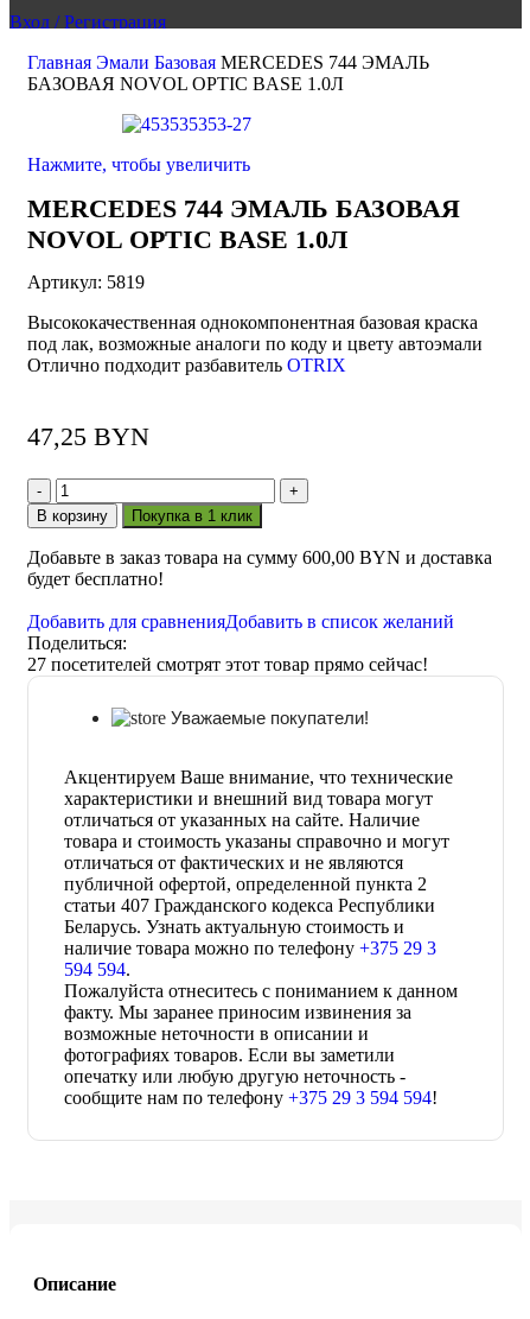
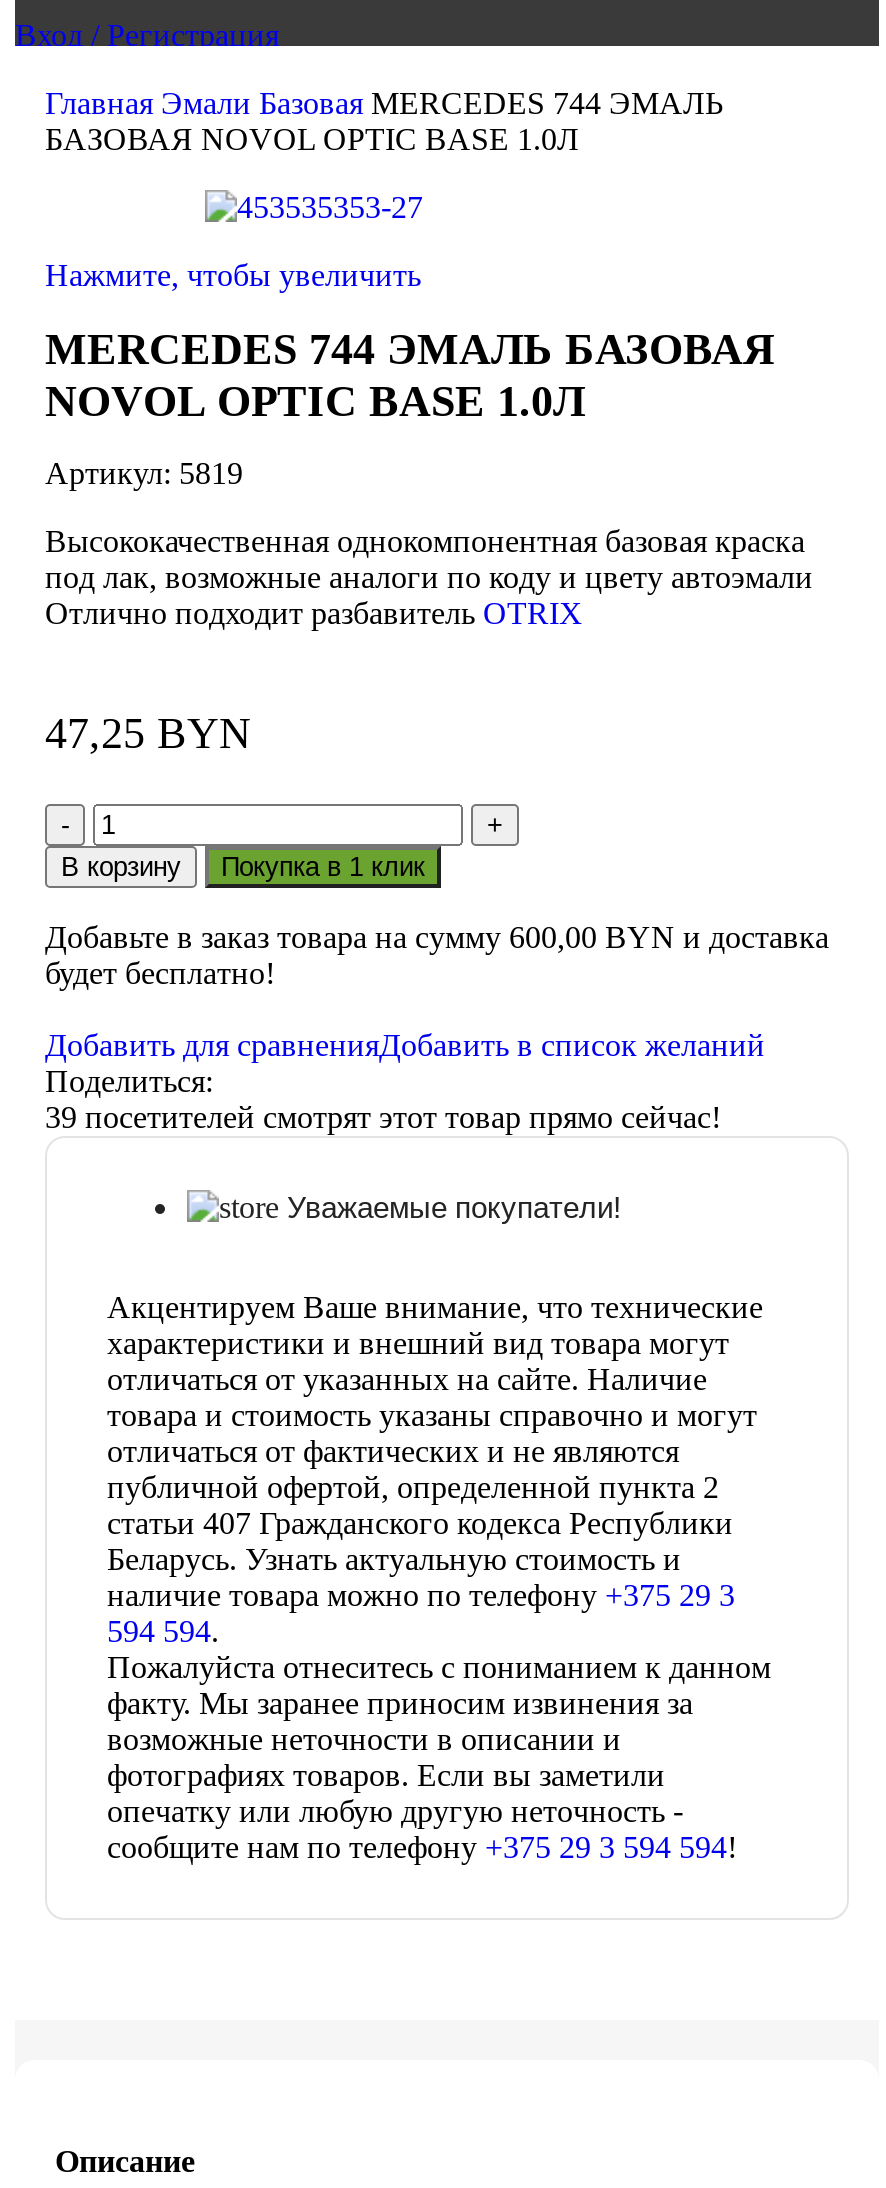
- 27 посетителей смотрят этот товар прямо сейчас!
+ 39 посетителей смотрят этот товар прямо сейчас!
